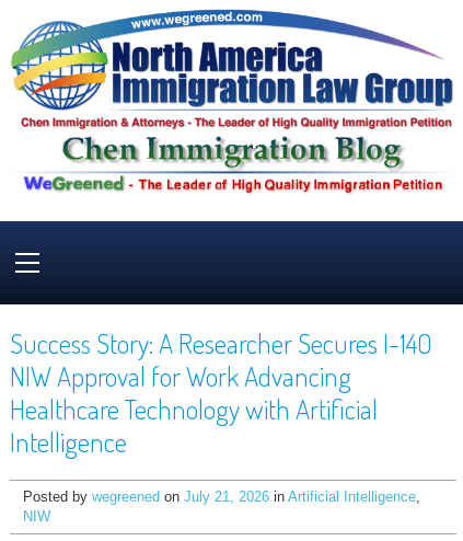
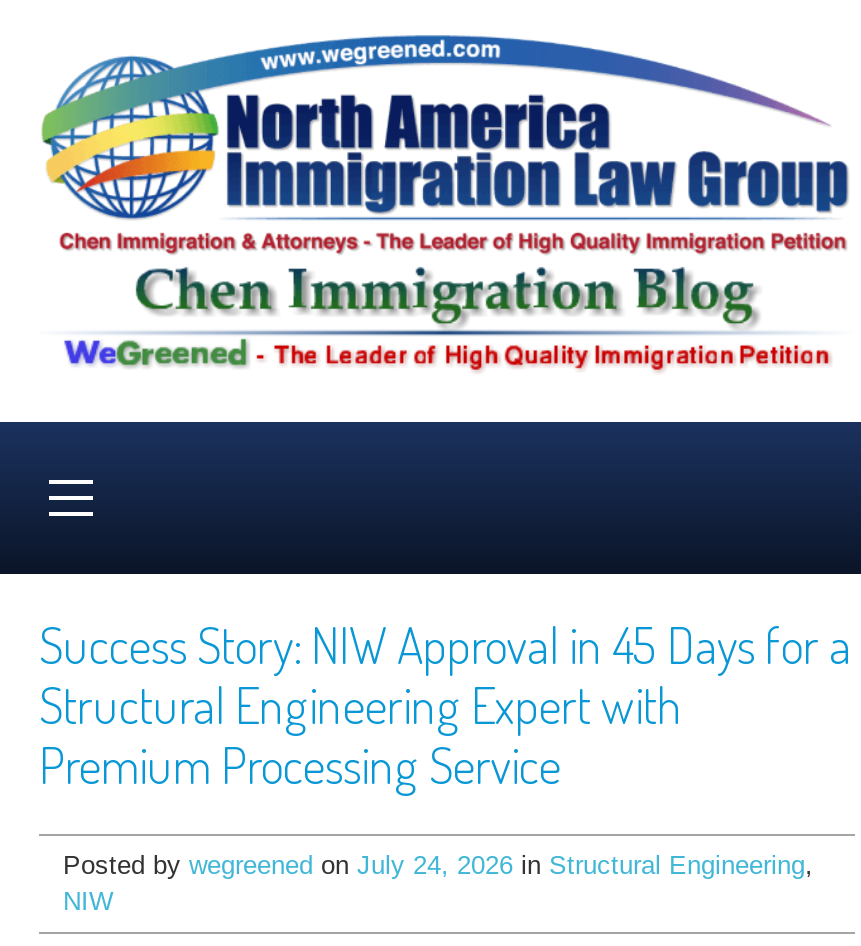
- Success Story: A Researcher Secures I-140
- NIW Approval for Work Advancing
- Healthcare Technology with Artificial
- Intelligence
+ Success Story: NIW Approval in 45 Days for a
+ Structural Engineering Expert with
+ Premium Processing Service

- Posted by wegreened on July 21, 2026 in Artificial Intelligence,
+ Posted by wegreened on July 24, 2026 in Structural Engineering,
